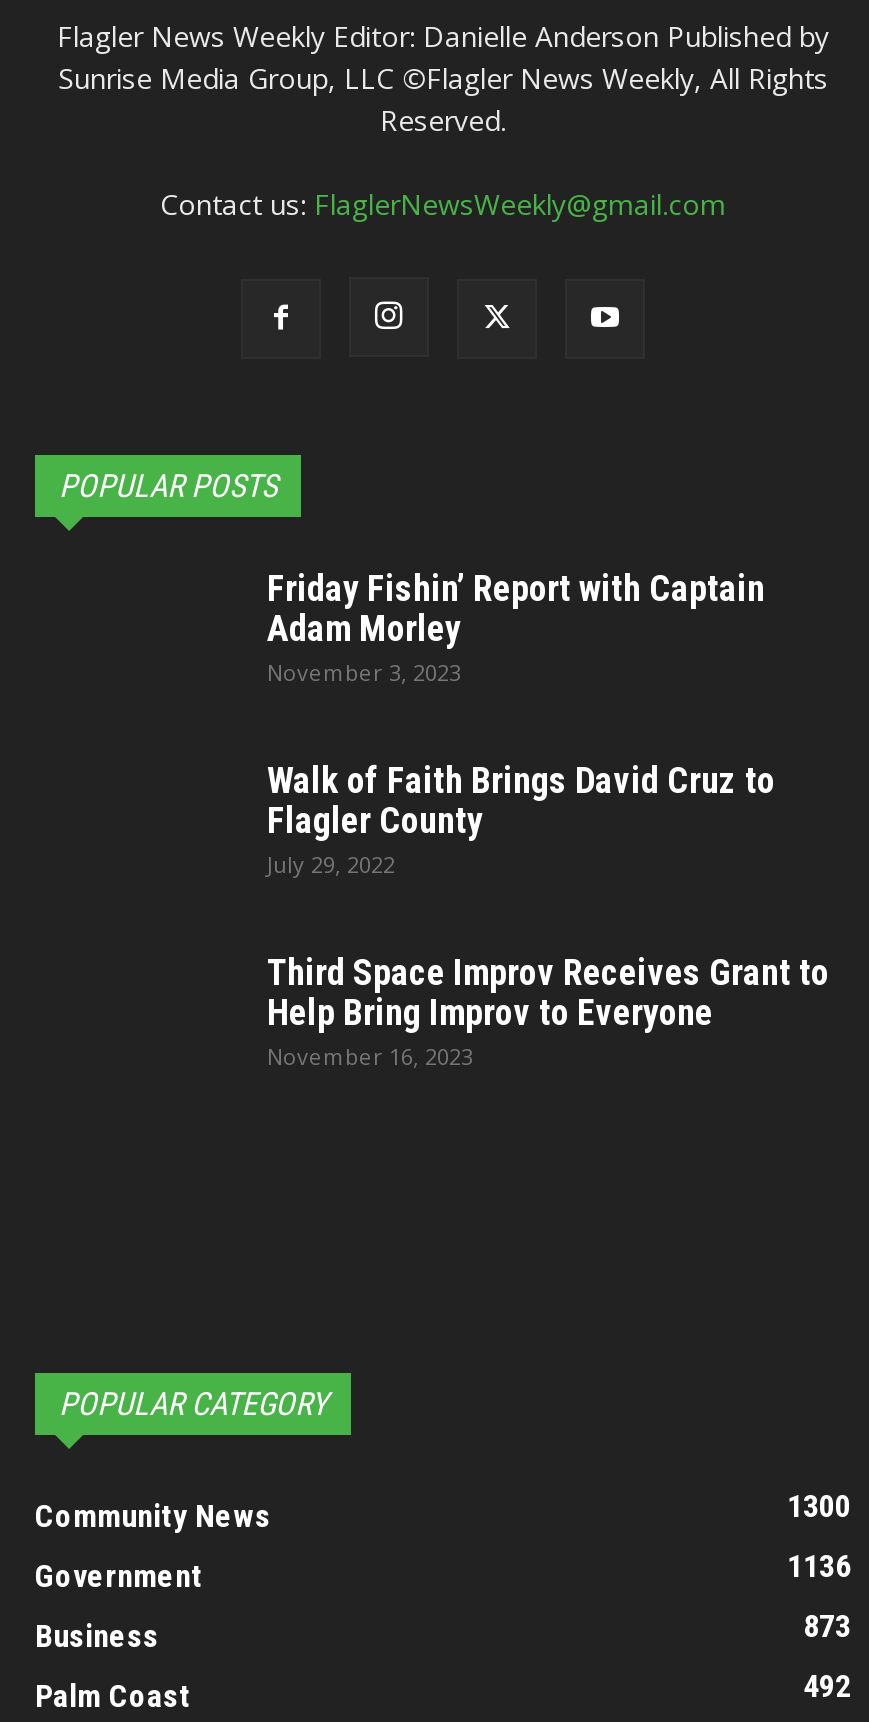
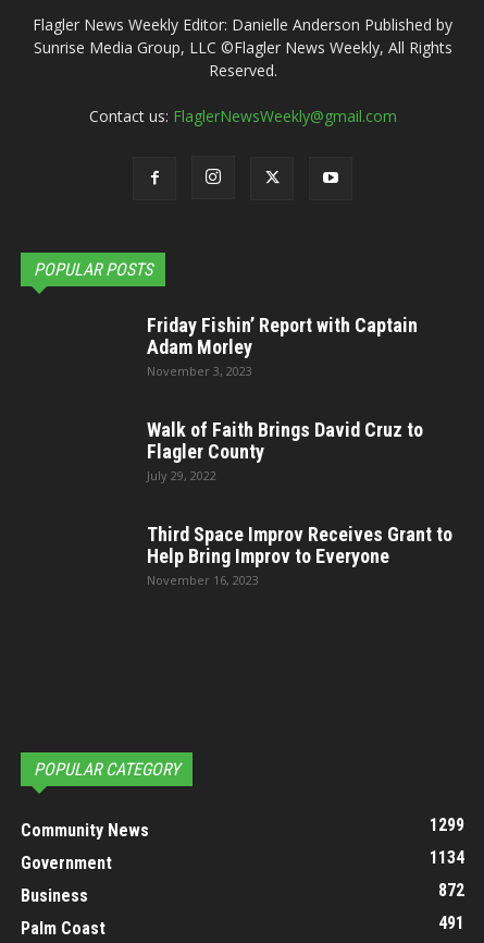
- 1300
+ 1299

- 1136
+ 1134

- 873
+ 872

- 492
+ 491
